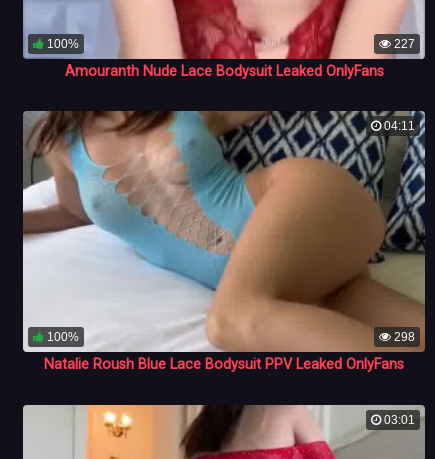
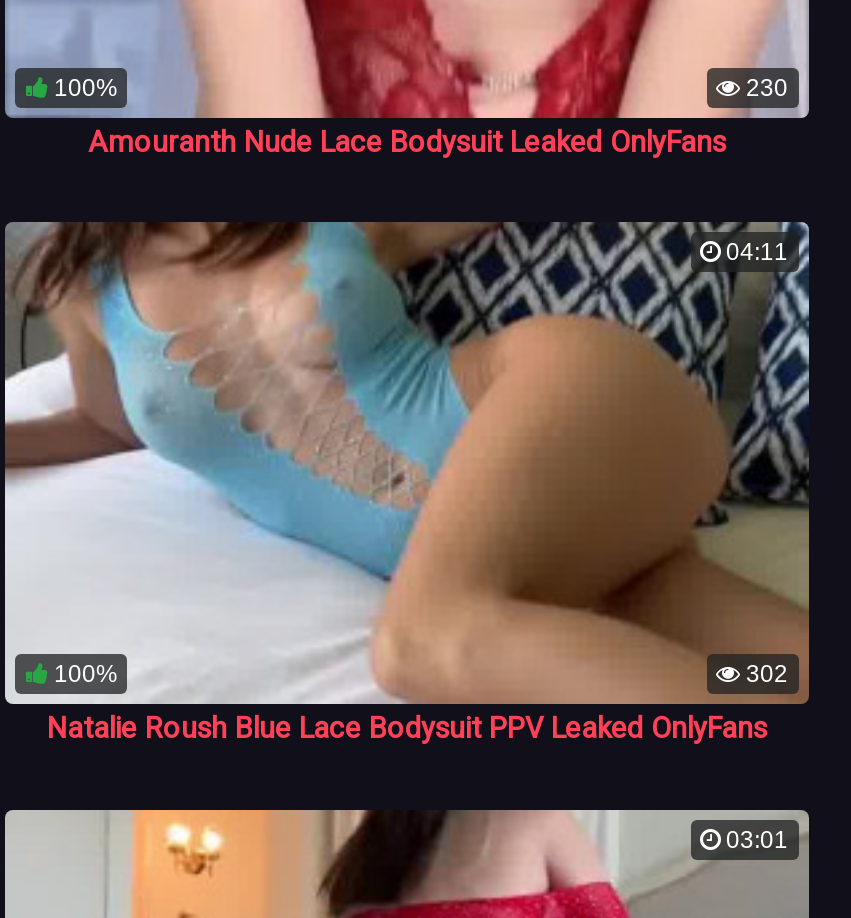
- 227
+ 230

- 298
+ 302
